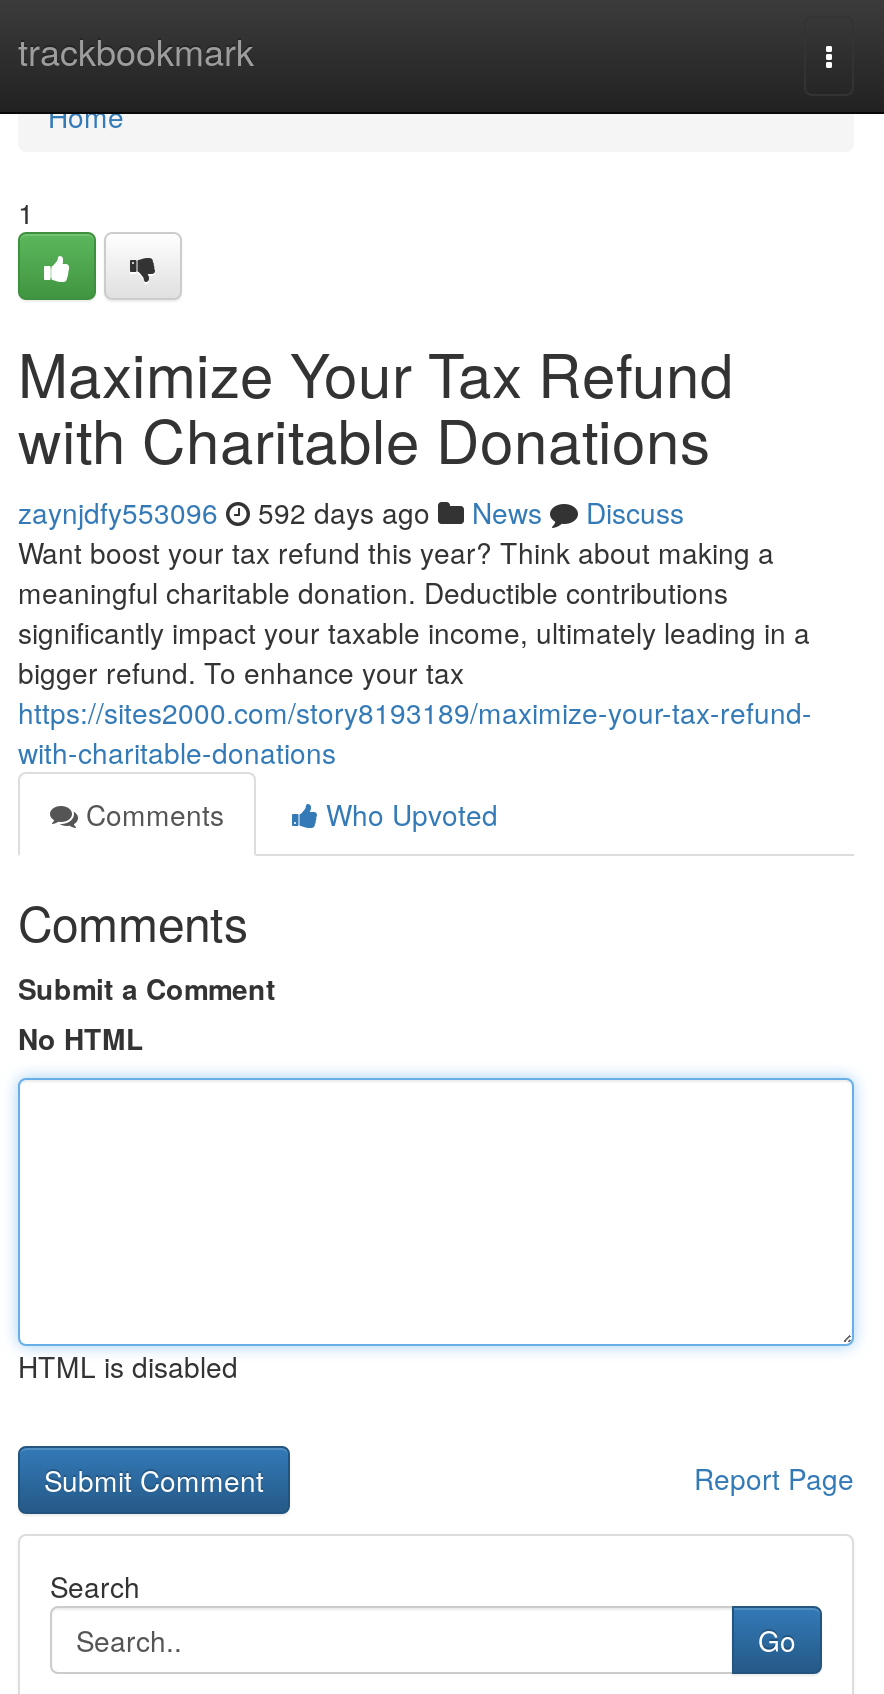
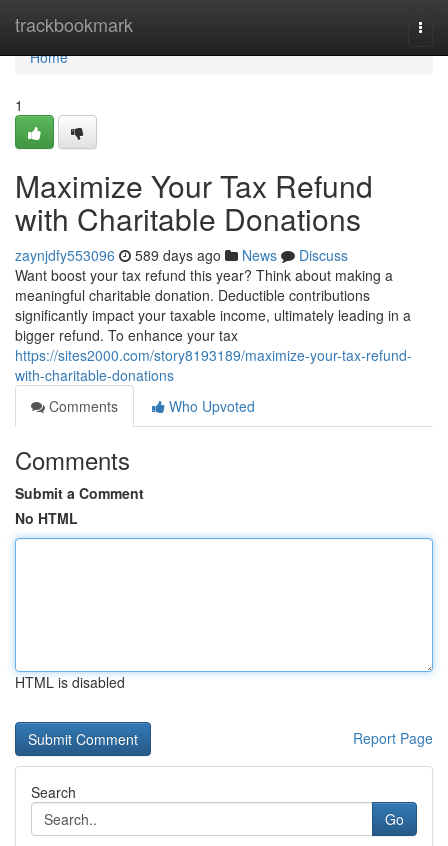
- zaynjdfy553096 592 days ago News Discuss
+ zaynjdfy553096 589 days ago News Discuss
